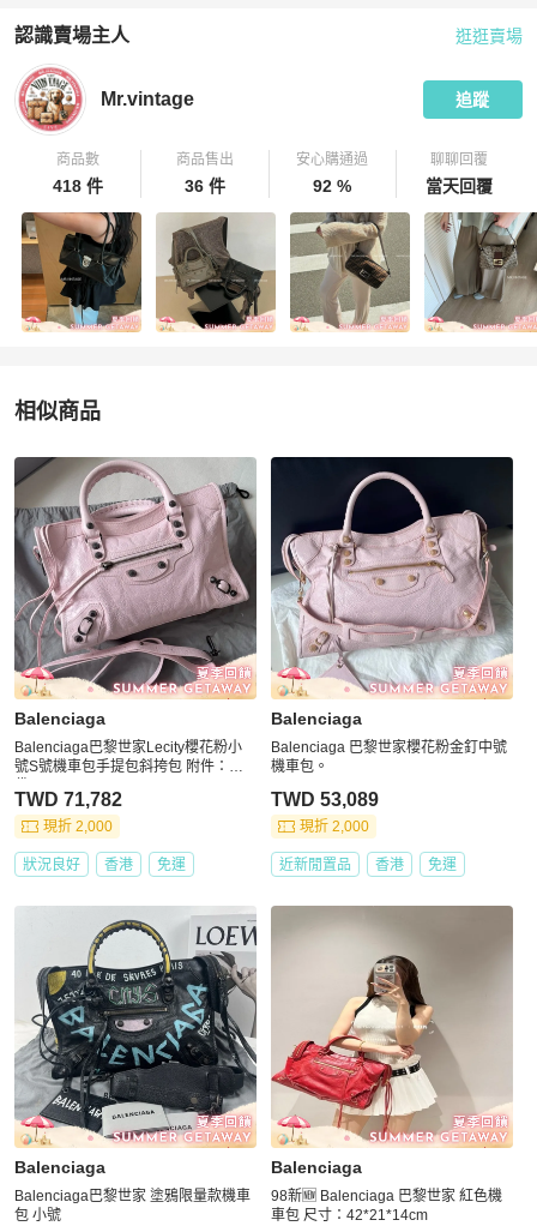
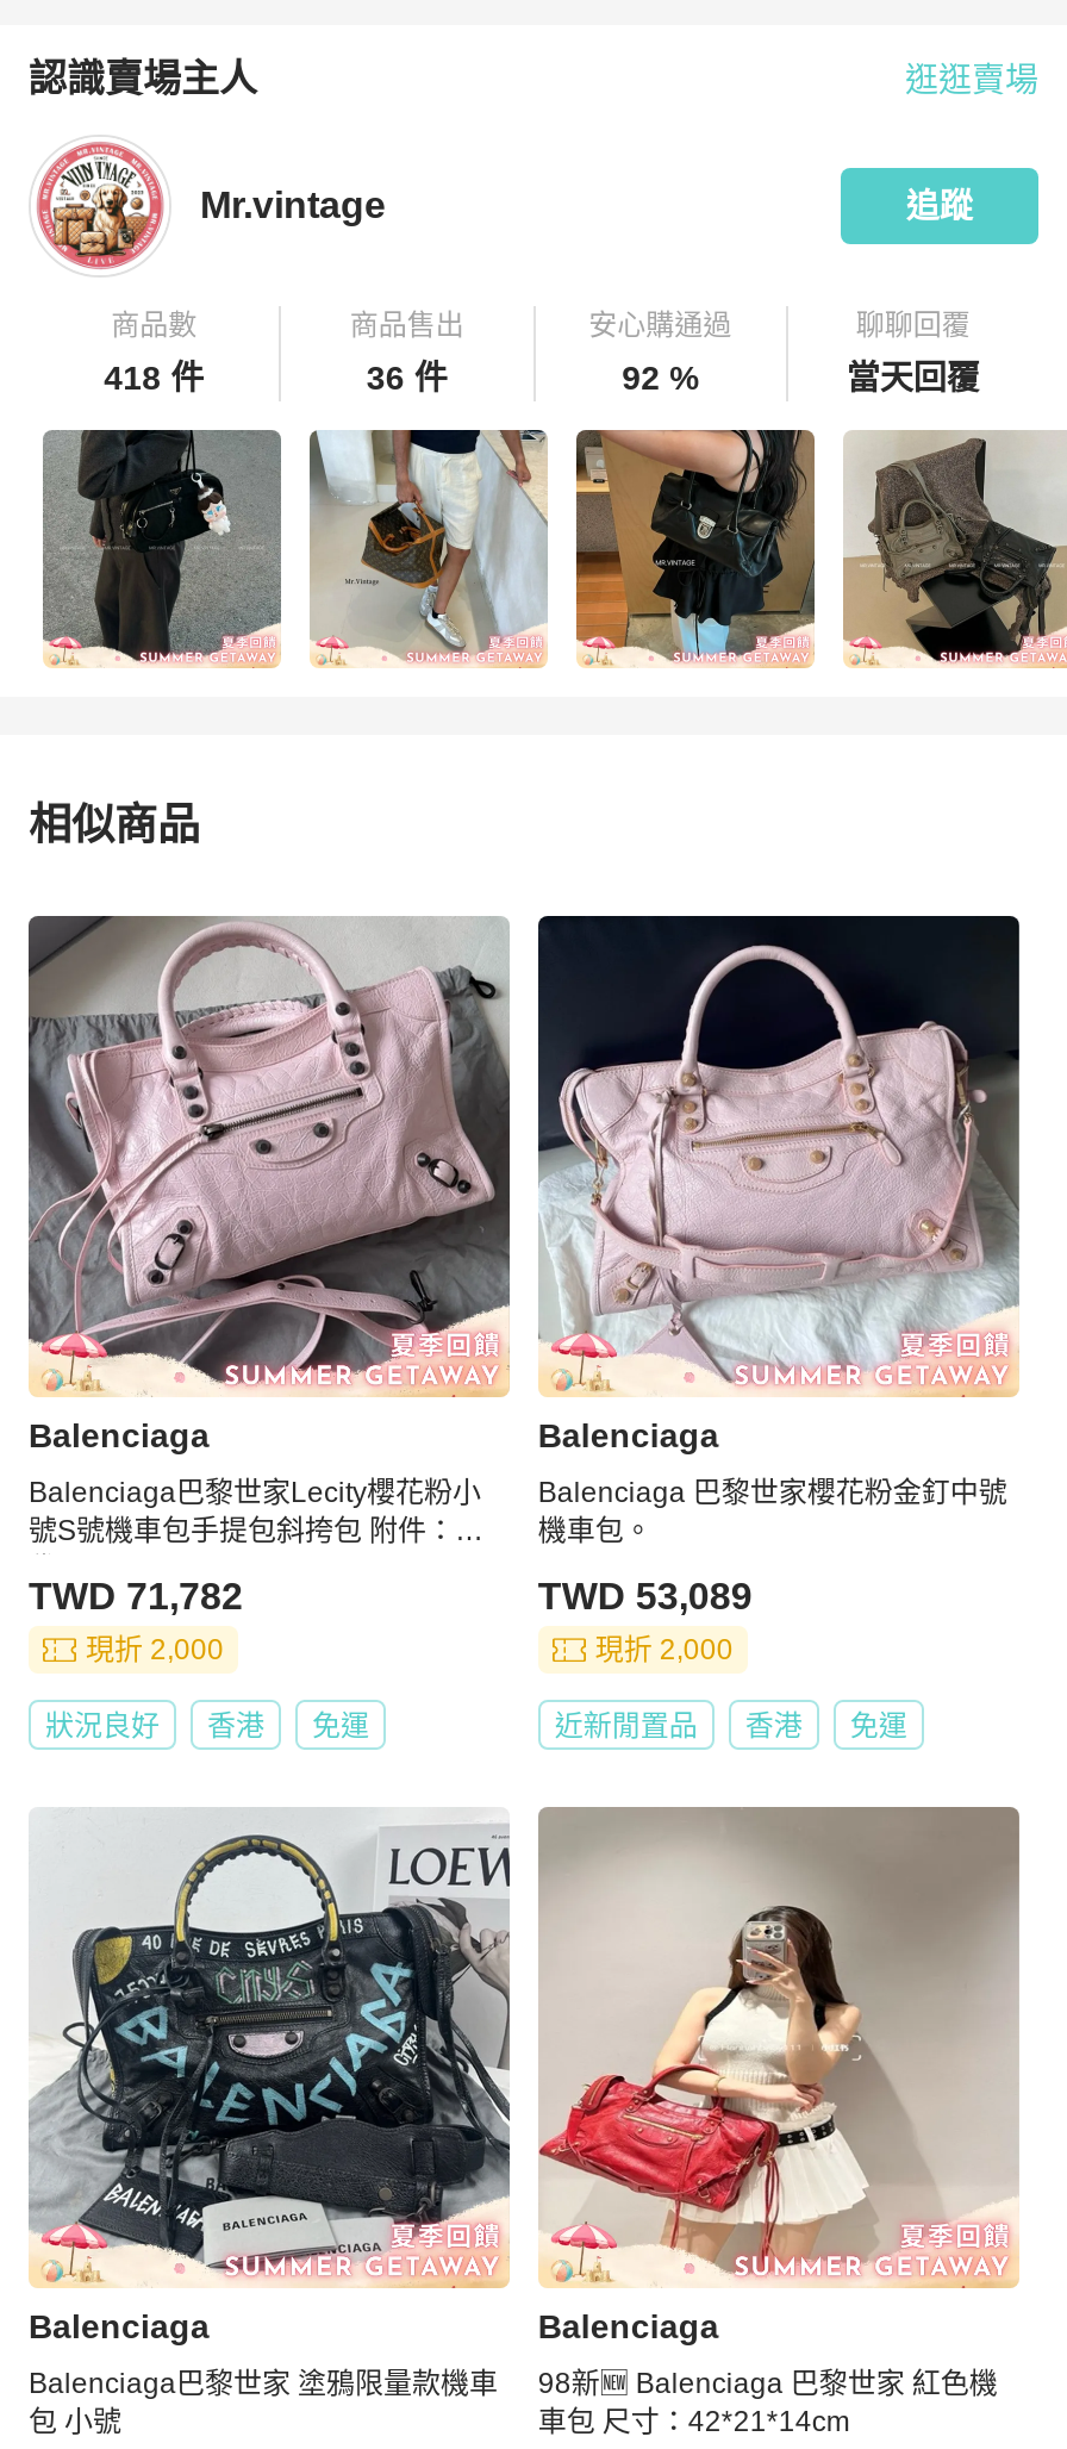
- [image]
+ [image]

- [image]
+ [image]

- [image]
+ [image]

- [image]
+ [image]
